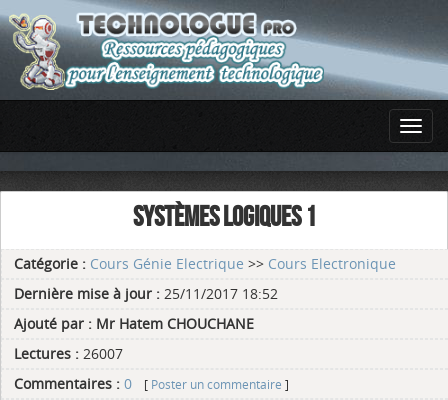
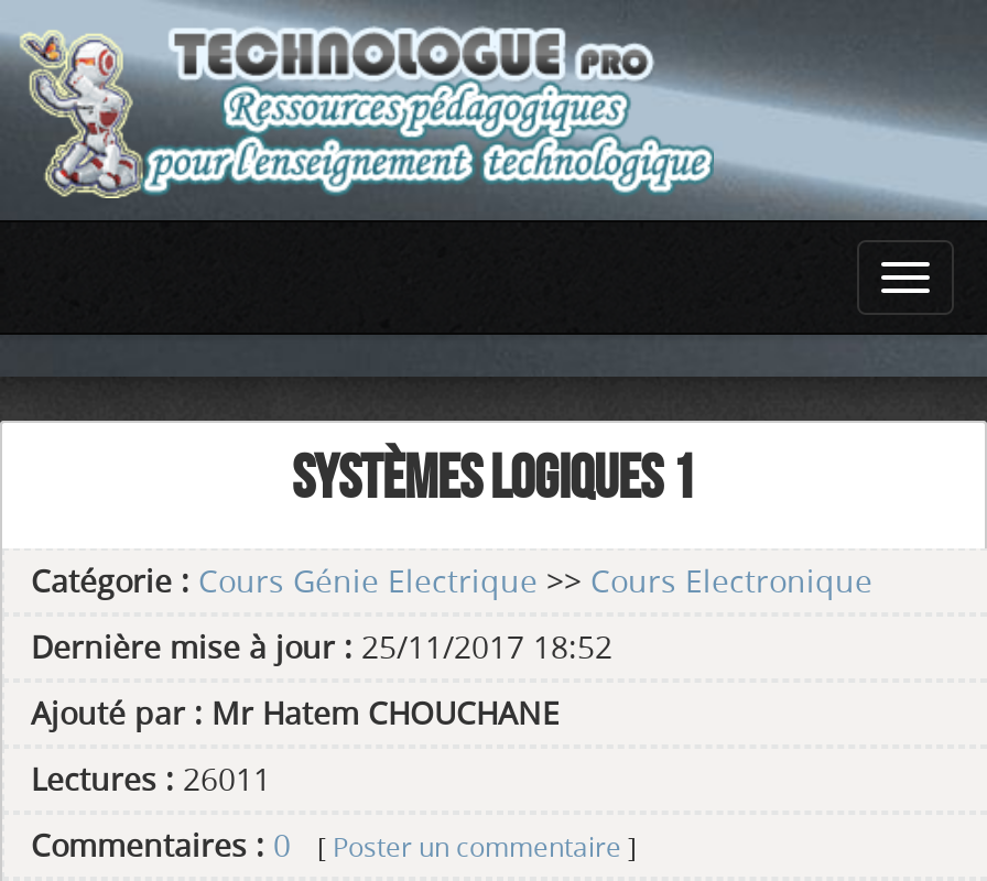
- Lectures : 26007
+ Lectures : 26011
